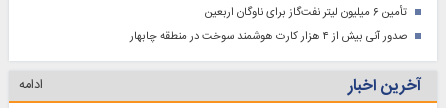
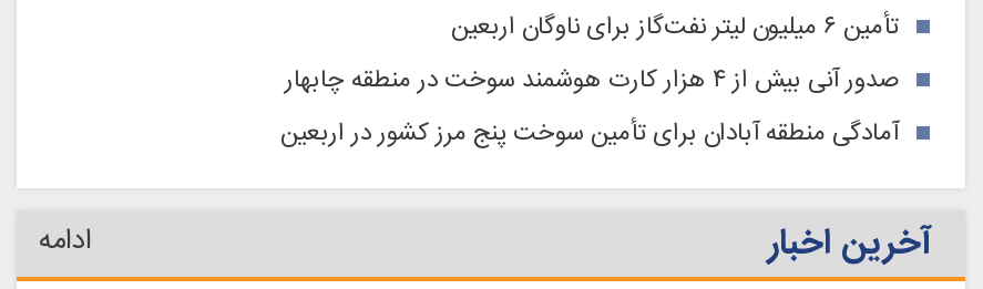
+ آمادگی منطقه آبادان برای تأمین سوخت پنج مرز کشور در اربعین
